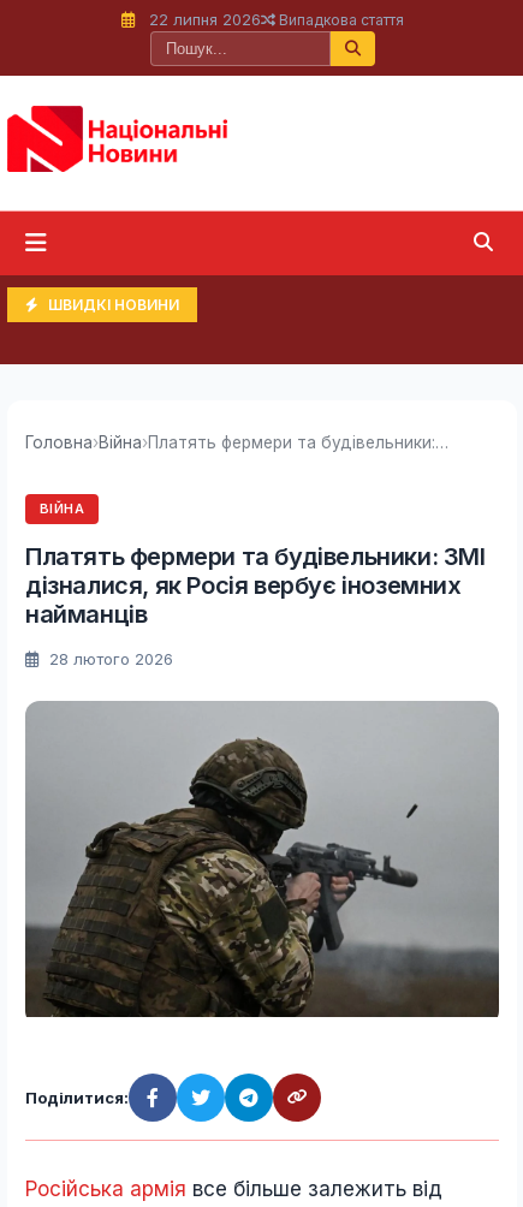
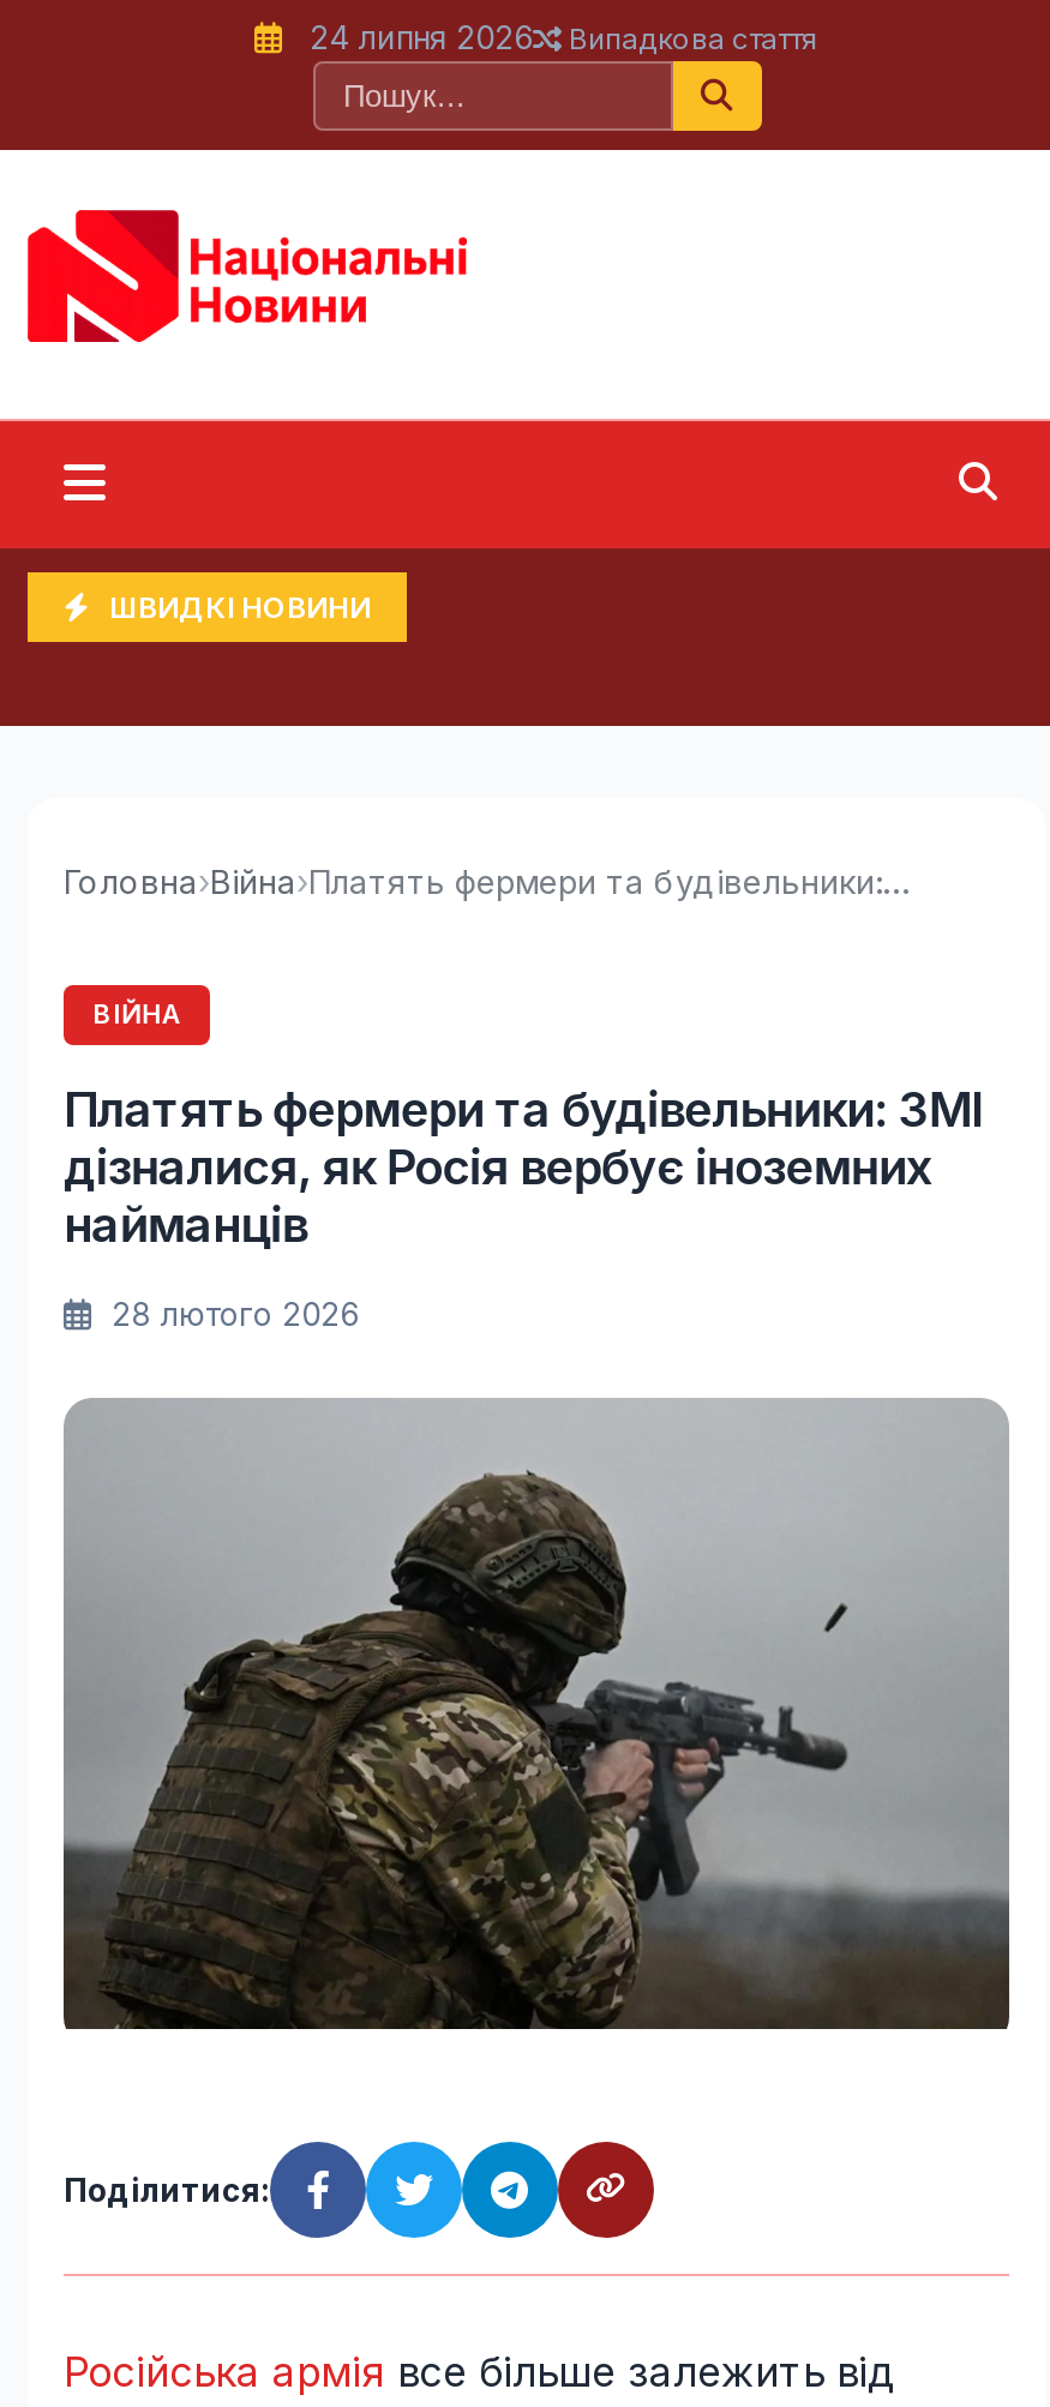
- 22 липня 2026 Випадкова стаття
+ 24 липня 2026 Випадкова стаття
